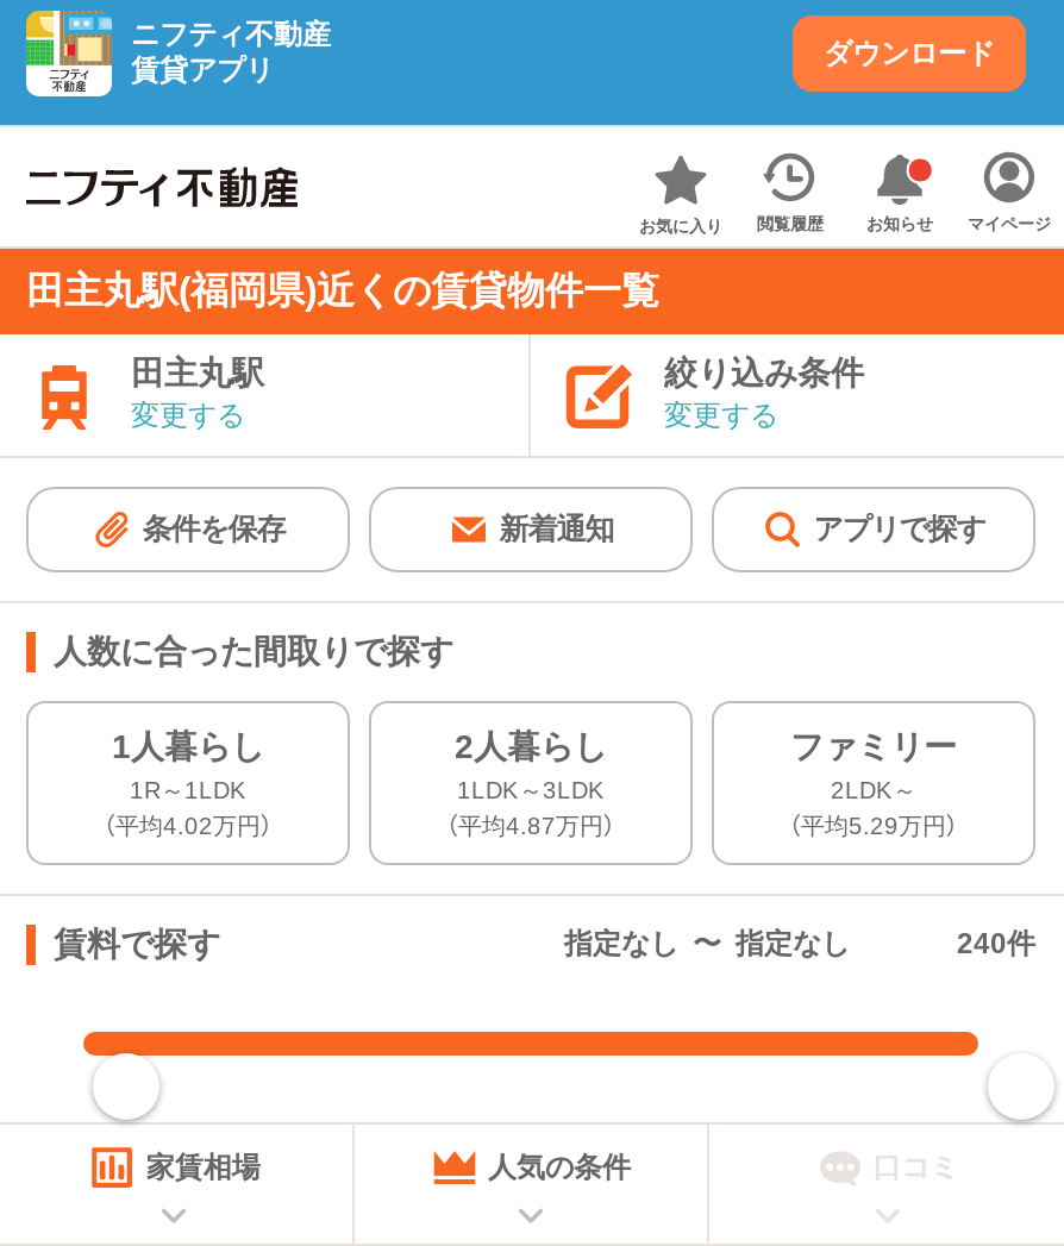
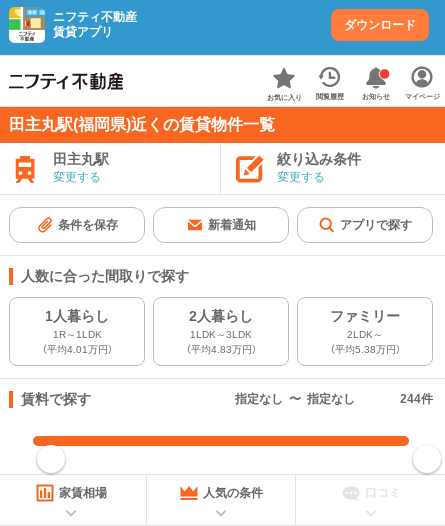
- （平均4.02万円）
+ （平均4.01万円）

- （平均4.87万円）
+ （平均4.83万円）

- （平均5.29万円）
+ （平均5.38万円）

- 240件
+ 244件
